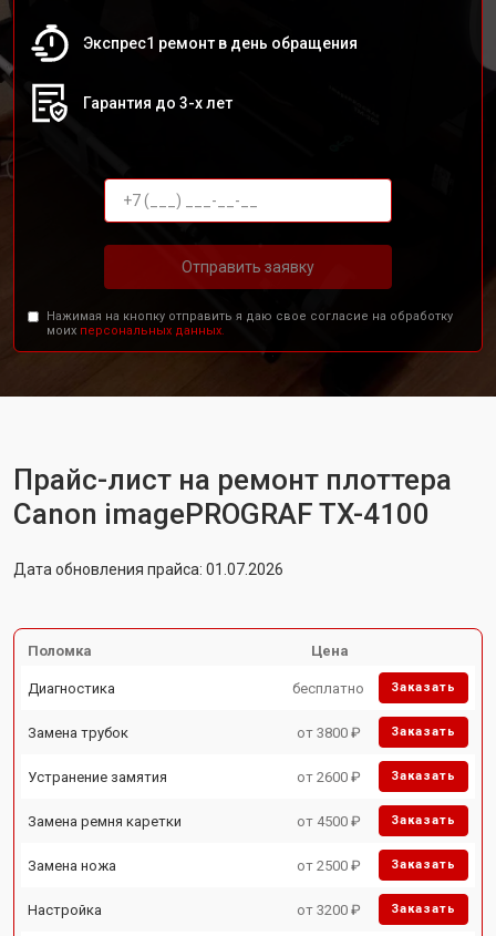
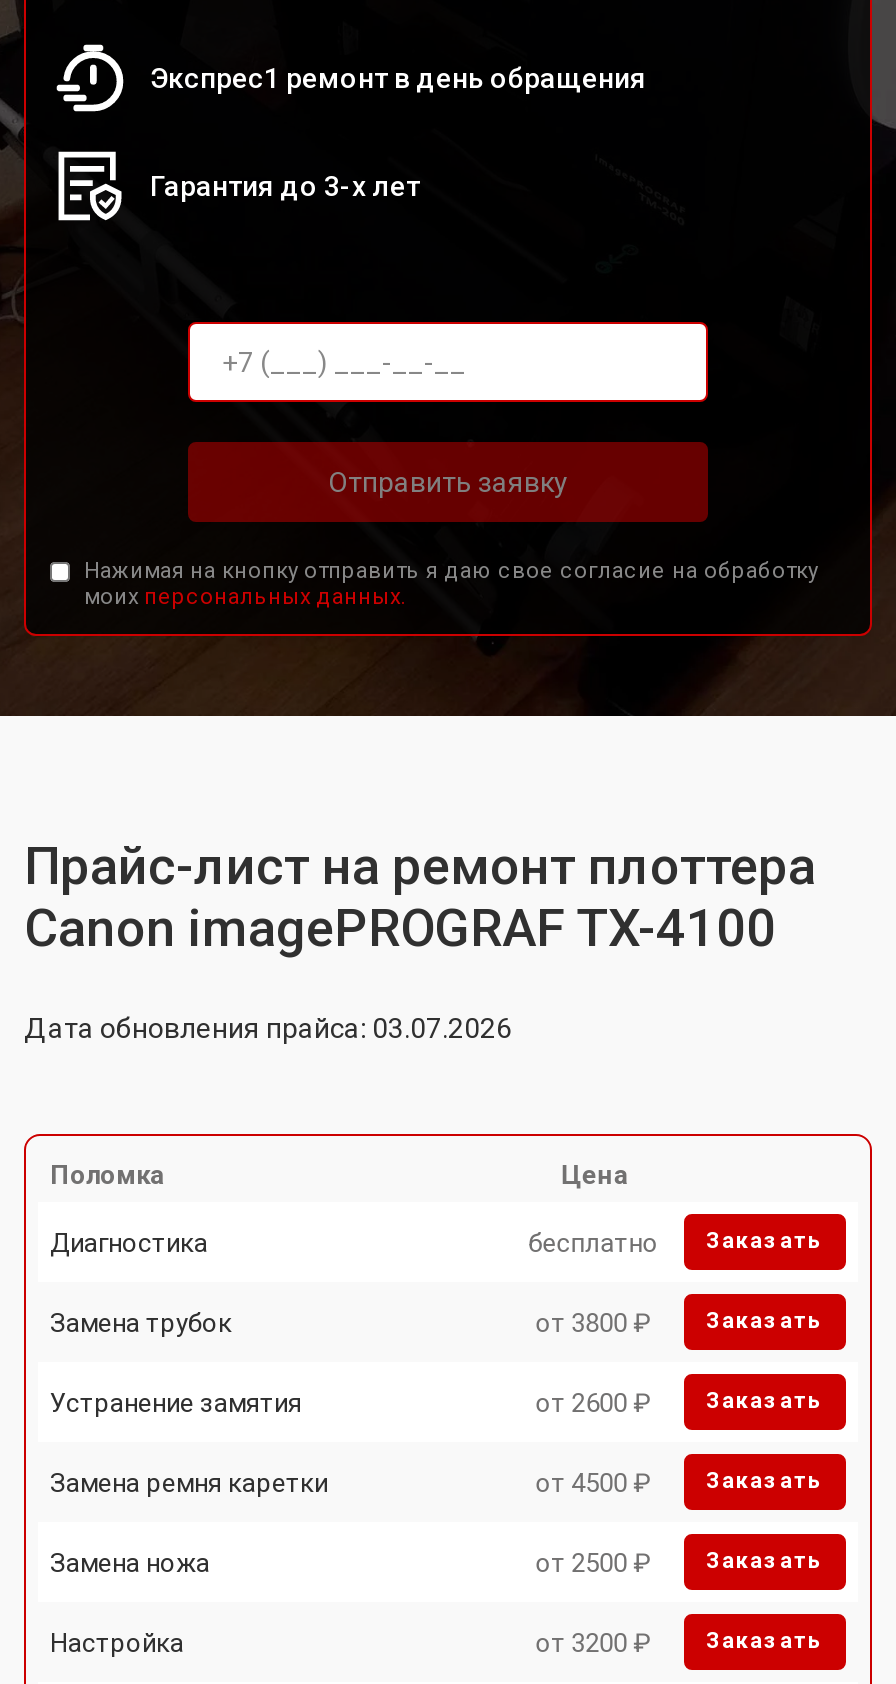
- Дата обновления прайса: 01.07.2026
+ Дата обновления прайса: 03.07.2026
